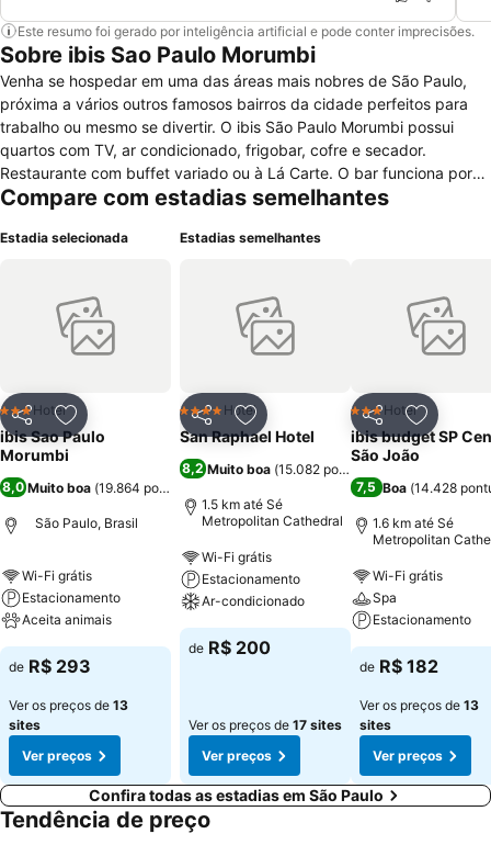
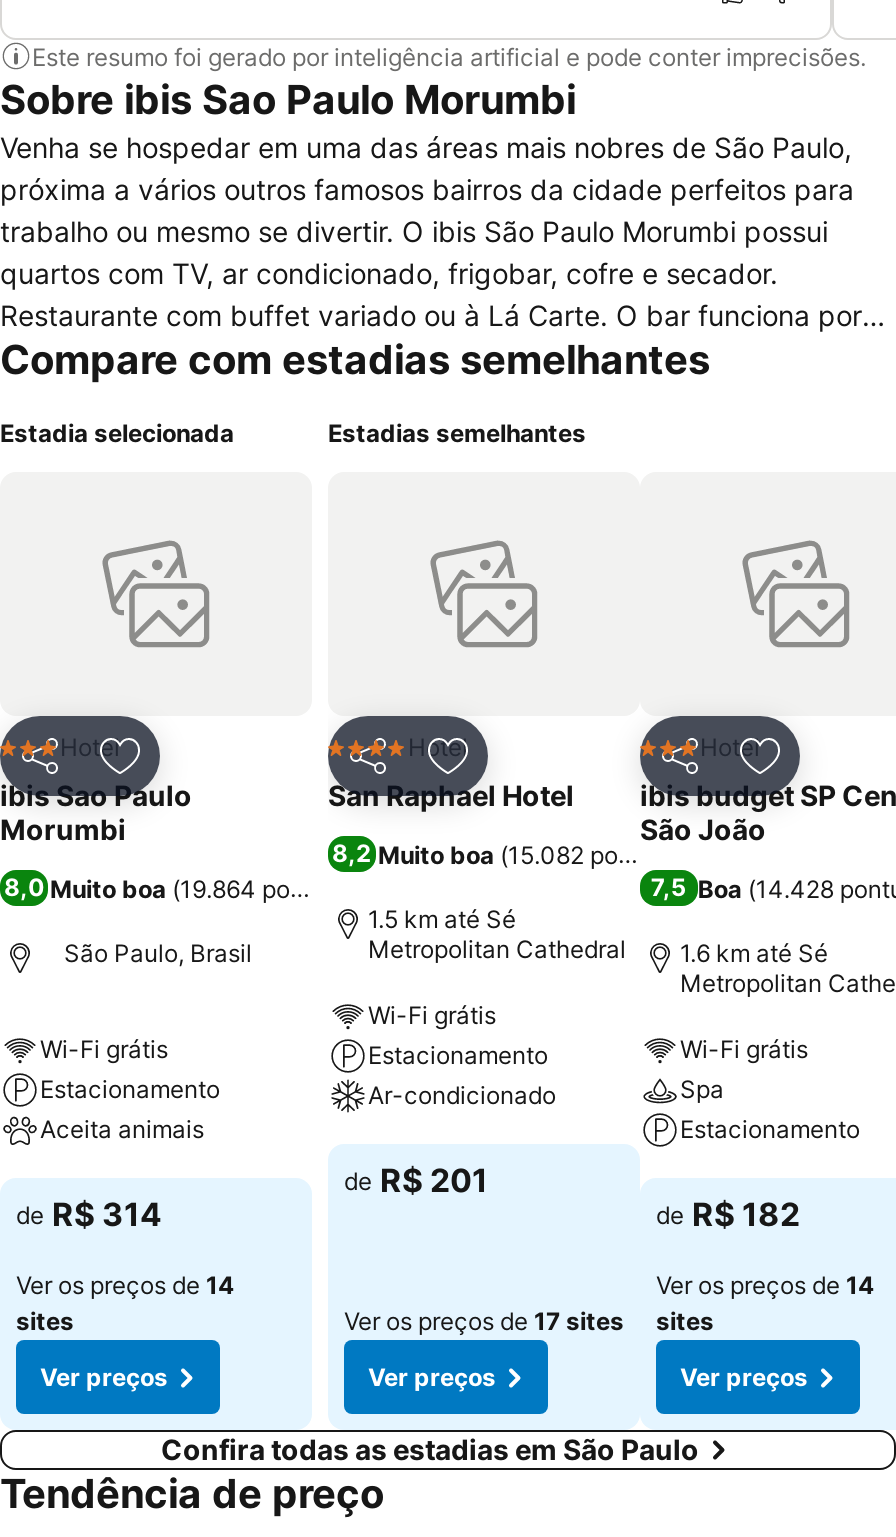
- de R$ 200
+ de R$ 201

- de R$ 293
+ de R$ 314

- Ver os preços de 13
+ Ver os preços de 14

- Ver os preços de 13
+ Ver os preços de 14
